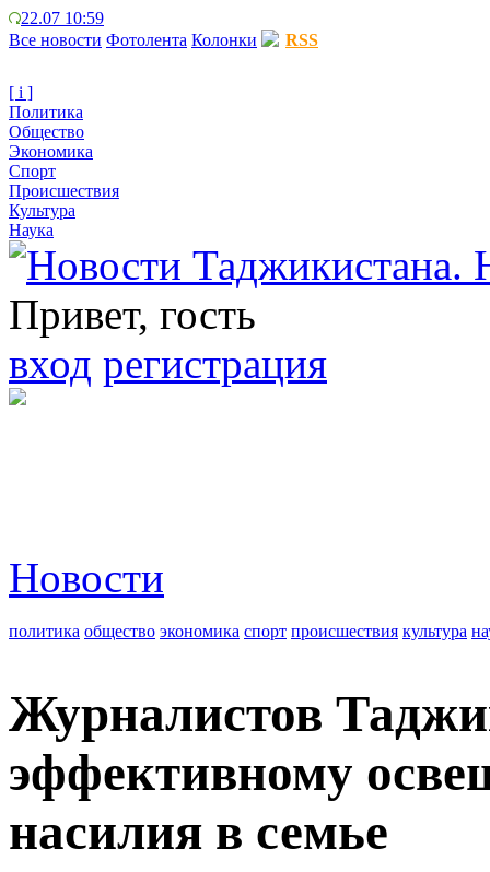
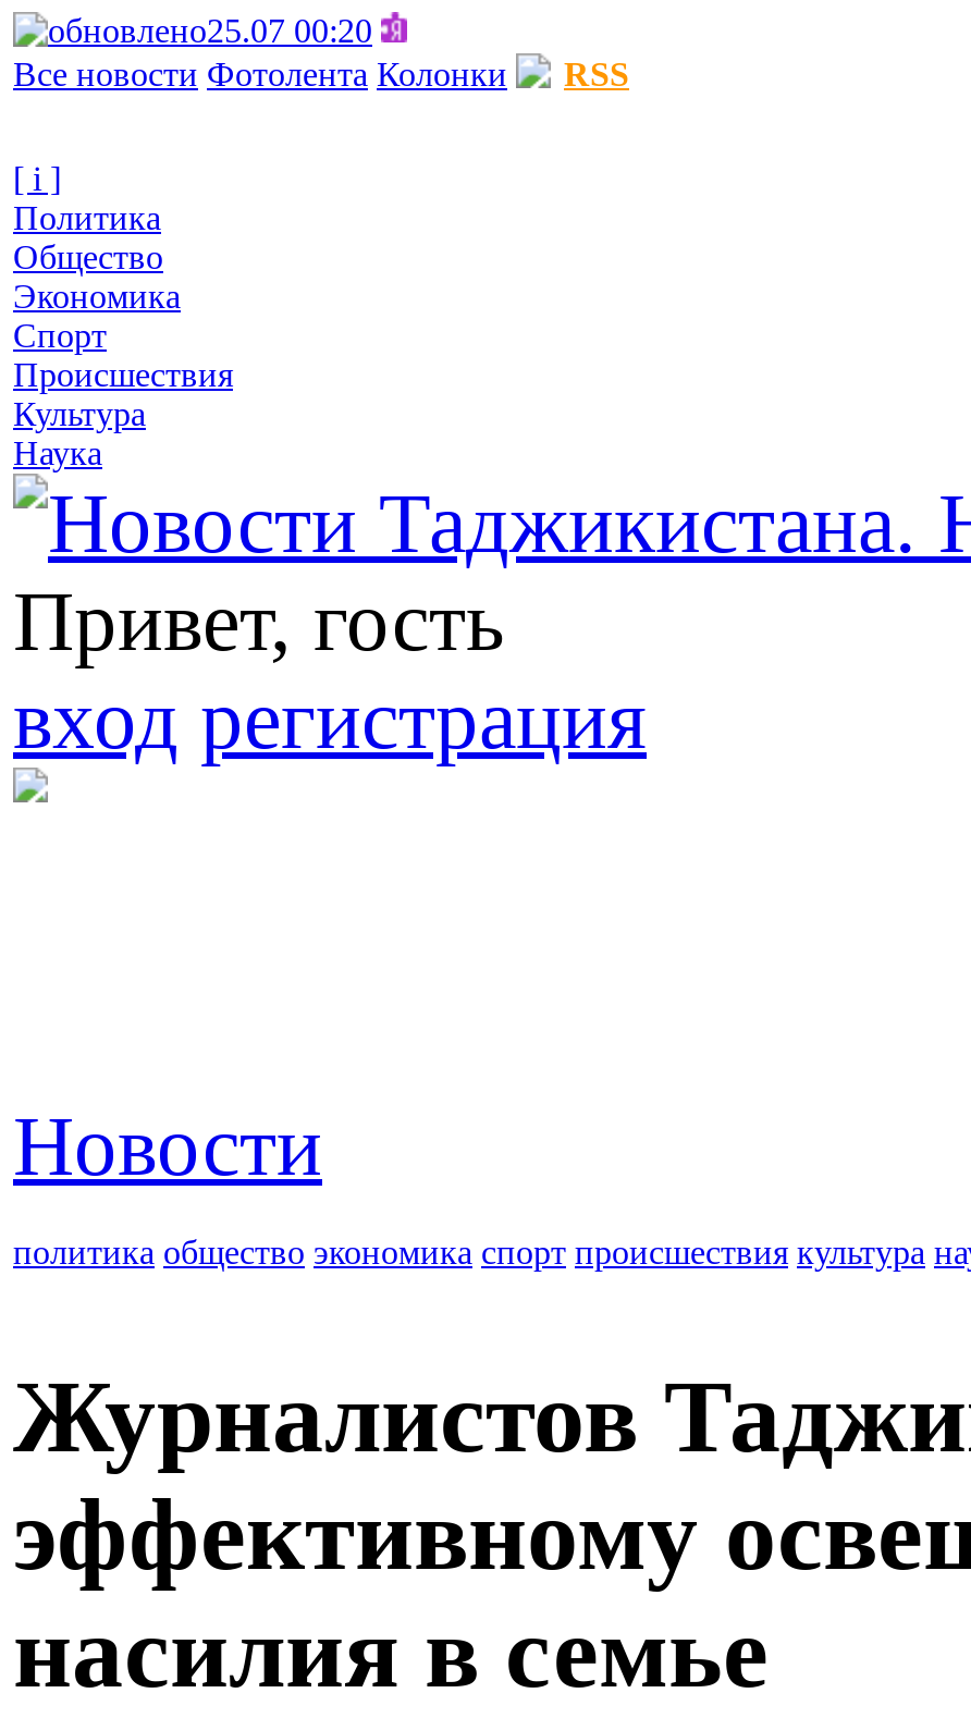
- 22.07 10:59
+ 25.07 00:20
